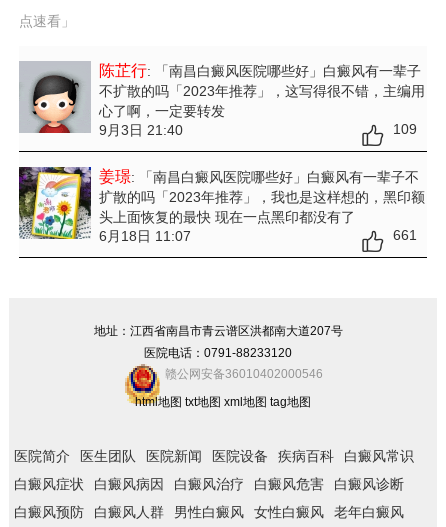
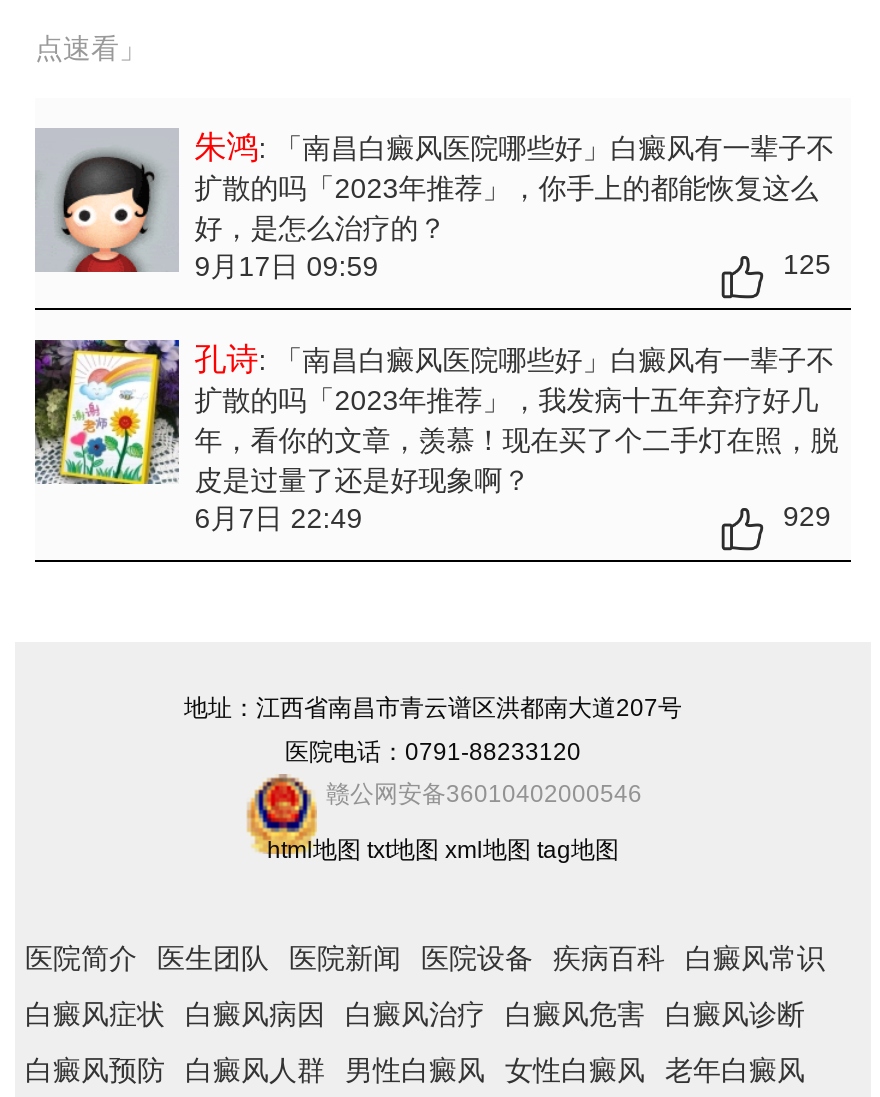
- 陈芷行: 「南昌白癜风医院哪些好」白癜风有一辈子
- 不扩散的吗「2023年推荐」，这写得很不错，主编用
- 心了啊，一定要转发
- 9月3日 21:40
- 109
+ 朱鸿: 「南昌白癜风医院哪些好」白癜风有一辈子不
+ 扩散的吗「2023年推荐」，你手上的都能恢复这么
+ 好，是怎么治疗的？
+ 9月17日 09:59
+ 125

- 姜璟: 「南昌白癜风医院哪些好」白癜风有一辈子不
- 扩散的吗「2023年推荐」，我也是这样想的，黑印额
- 头上面恢复的最快 现在一点黑印都没有了
- 6月18日 11:07
- 661
+ 孔诗: 「南昌白癜风医院哪些好」白癜风有一辈子不
+ 扩散的吗「2023年推荐」，我发病十五年弃疗好几
+ 年，看你的文章，羡慕！现在买了个二手灯在照，脱
+ 皮是过量了还是好现象啊？
+ 6月7日 22:49
+ 929
